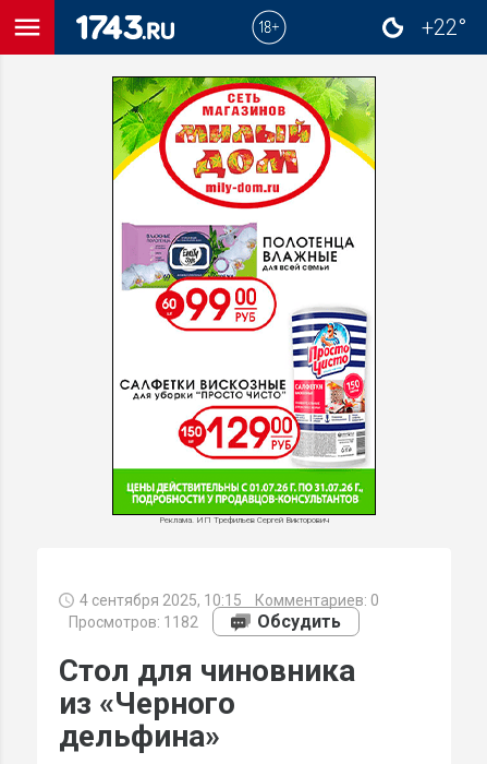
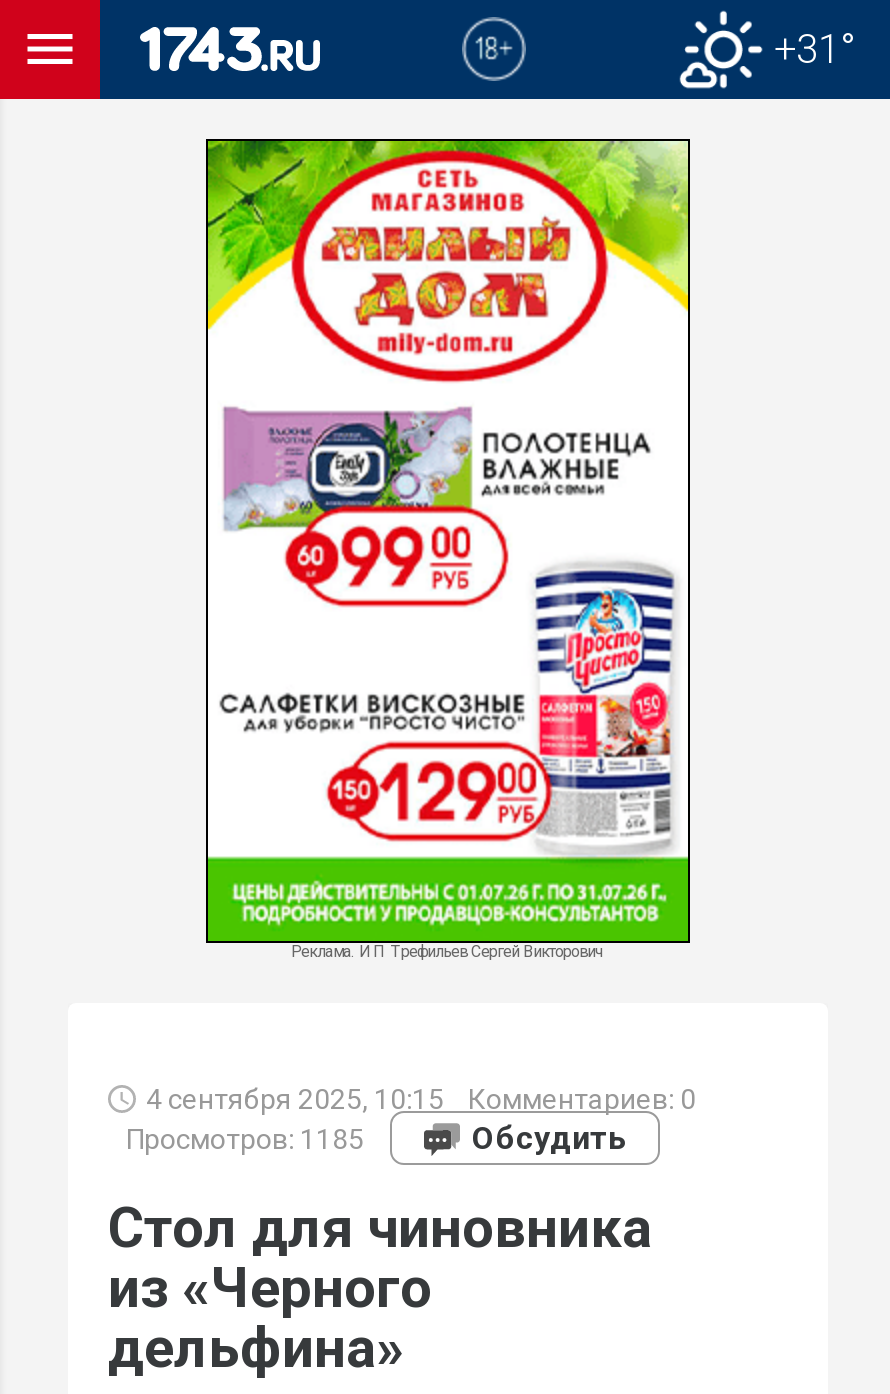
- [image]
- +22°
+ [image]
+ +31°

- Просмотров: 1182
+ Просмотров: 1185
